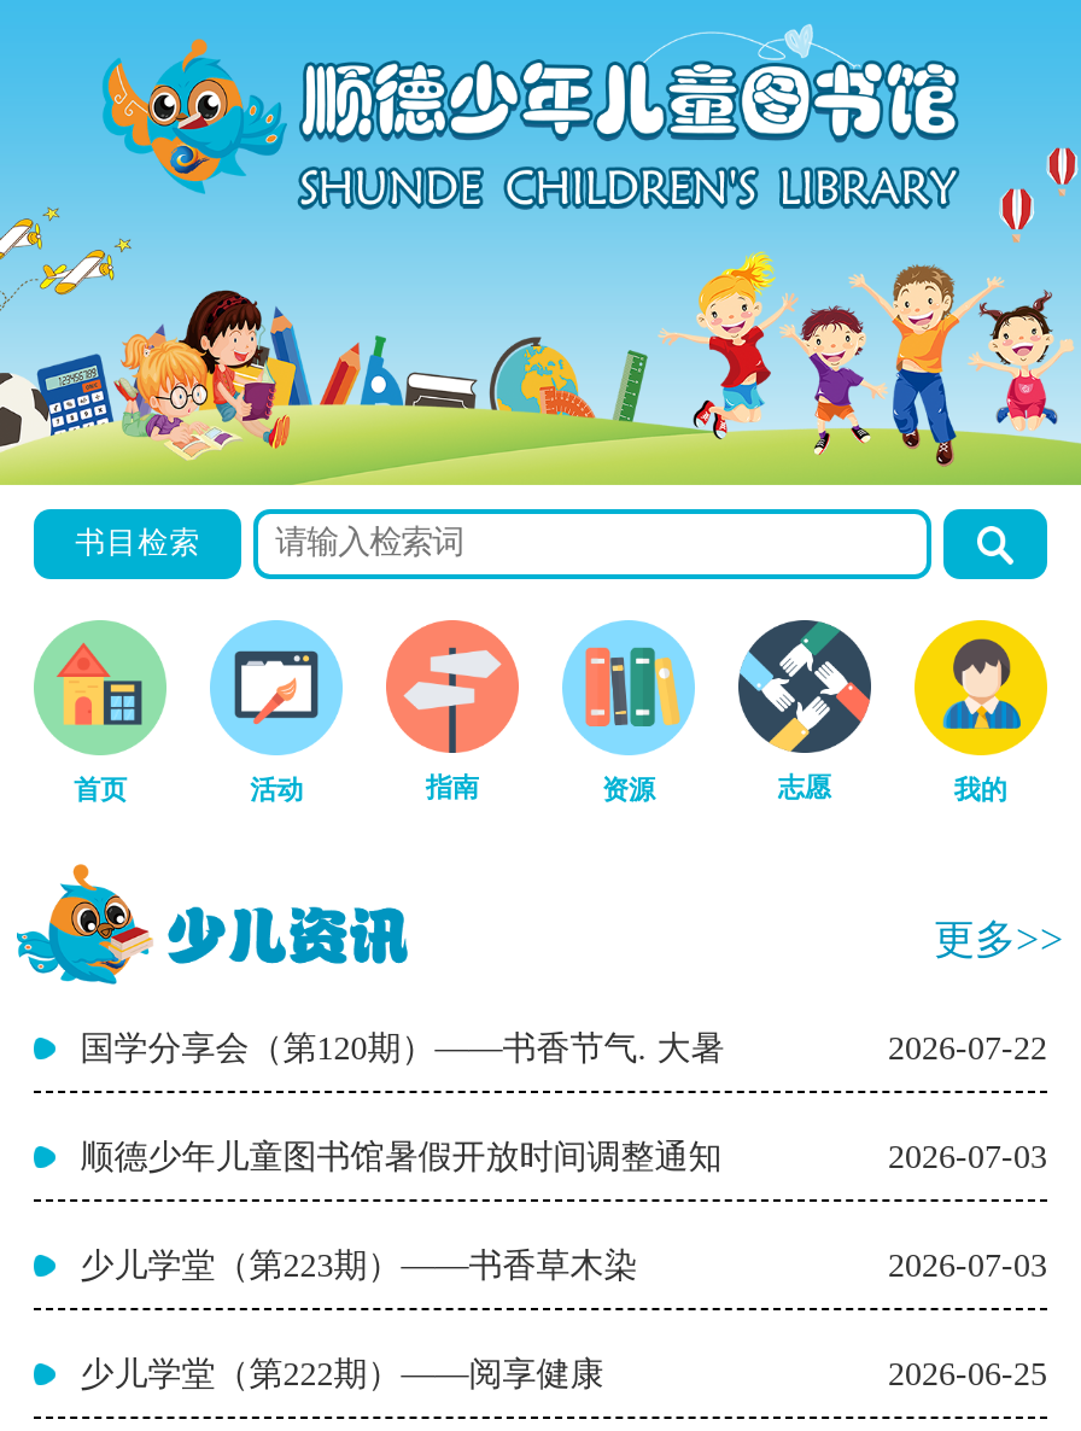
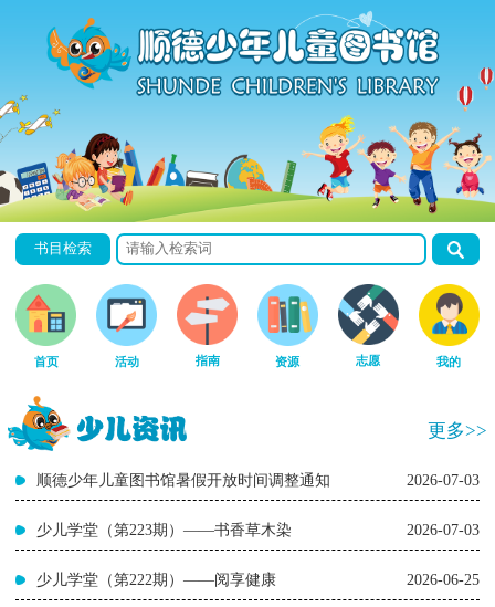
- 国学分享会（第120期）——书香节气. 大暑
- 2026-07-22
